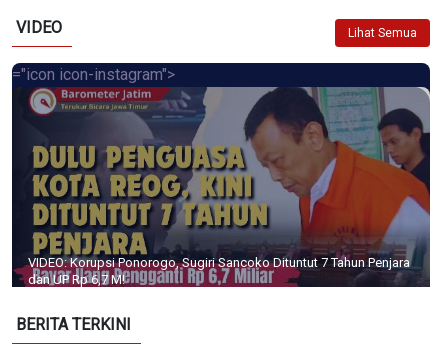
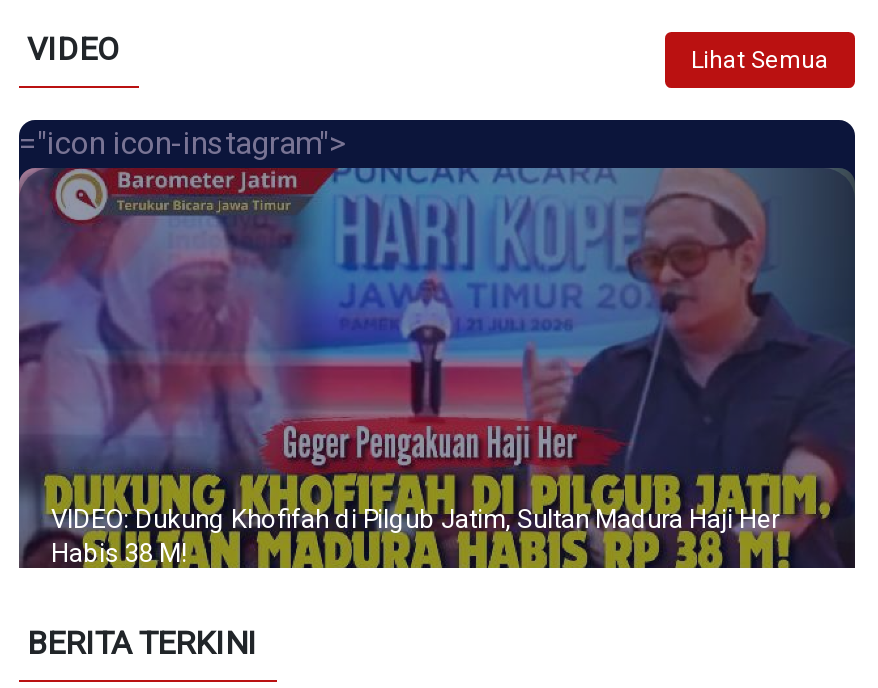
- [image]
- VIDEO: Korupsi Ponorogo, Sugiri Sancoko Dituntut 7 Tahun Penjara
- dan UP Rp 6,7 M!
+ [image]
+ VIDEO: Dukung Khofifah di Pilgub Jatim, Sultan Madura Haji Her
+ Habis 38 M!
